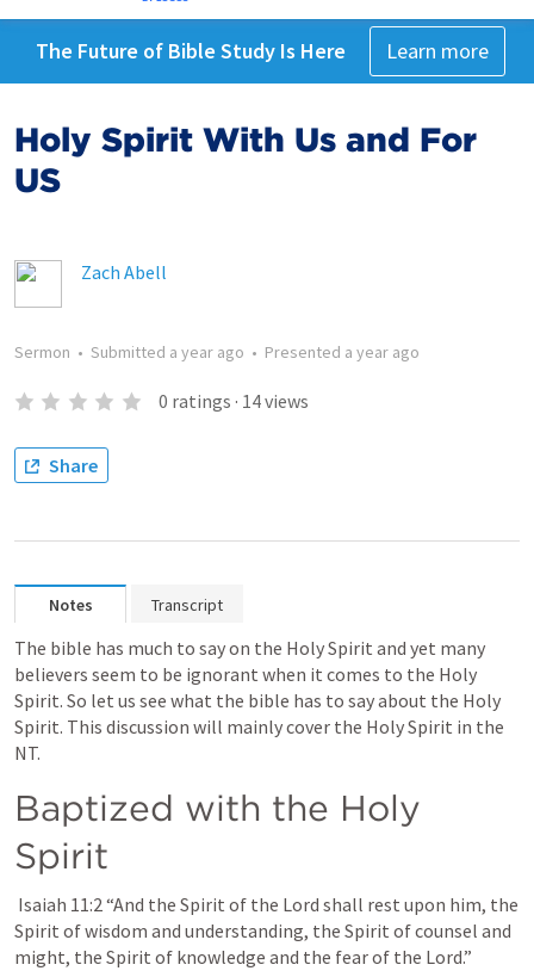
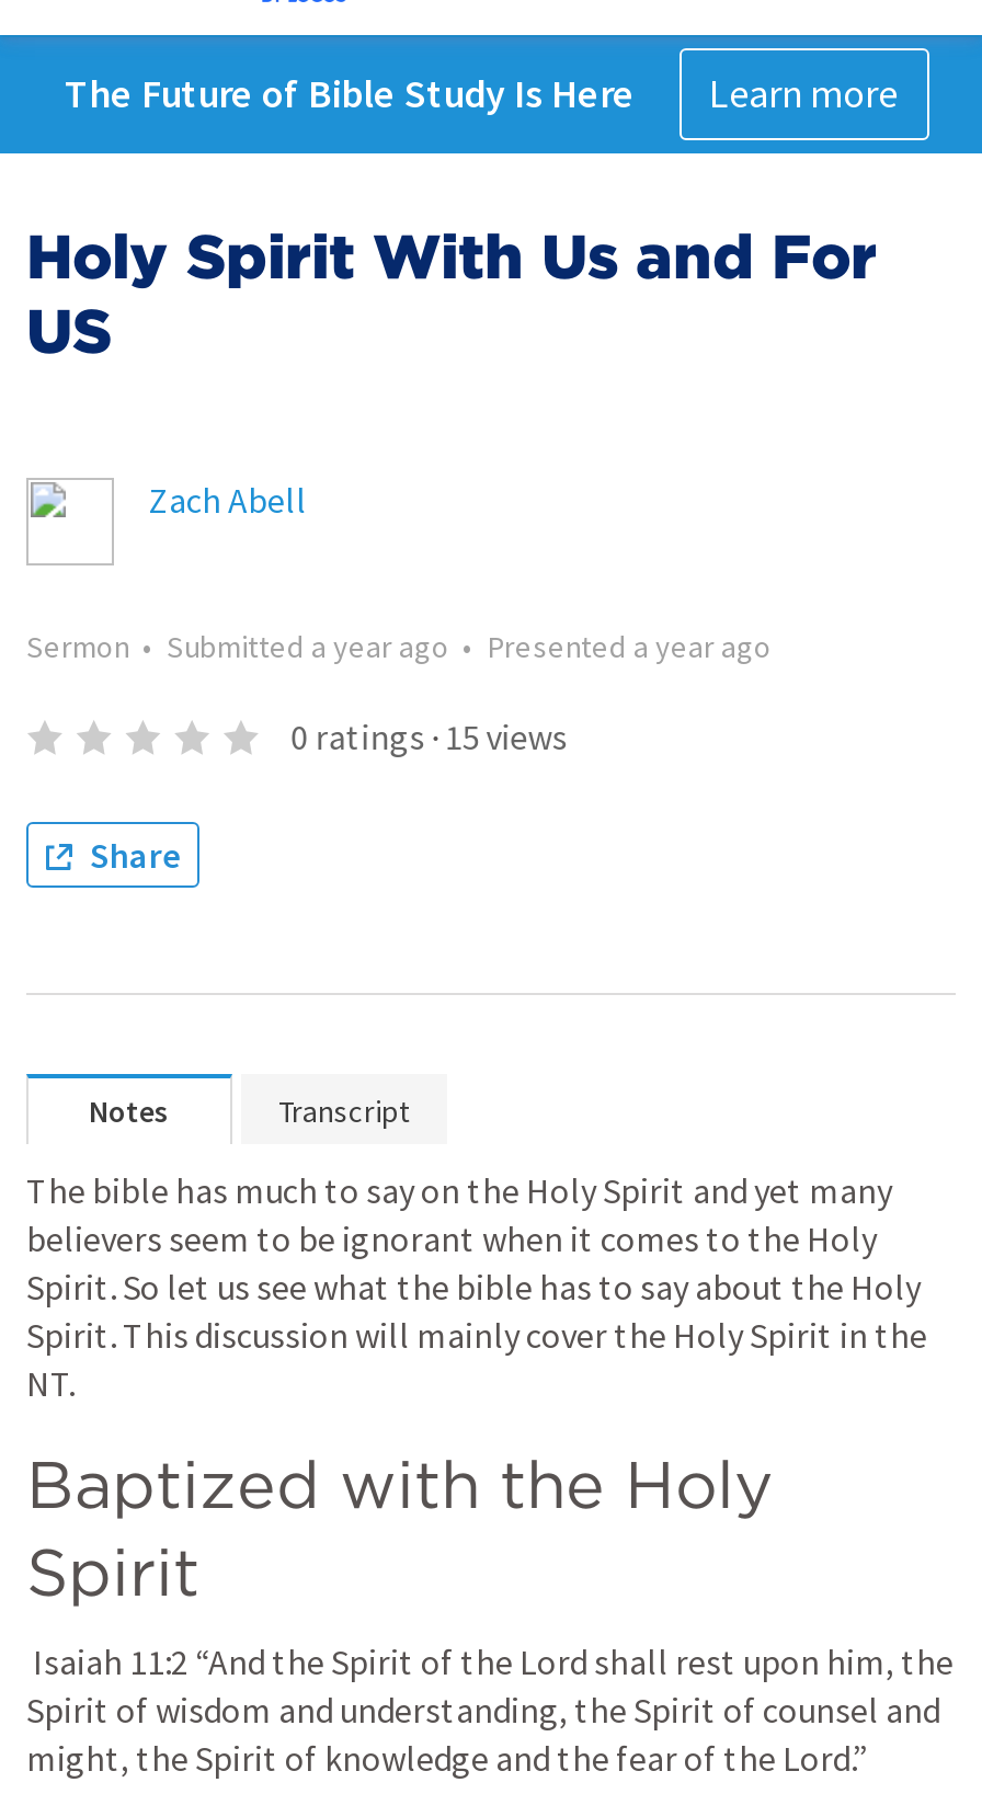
- 0 ratings · 14 views
+ 0 ratings · 15 views
